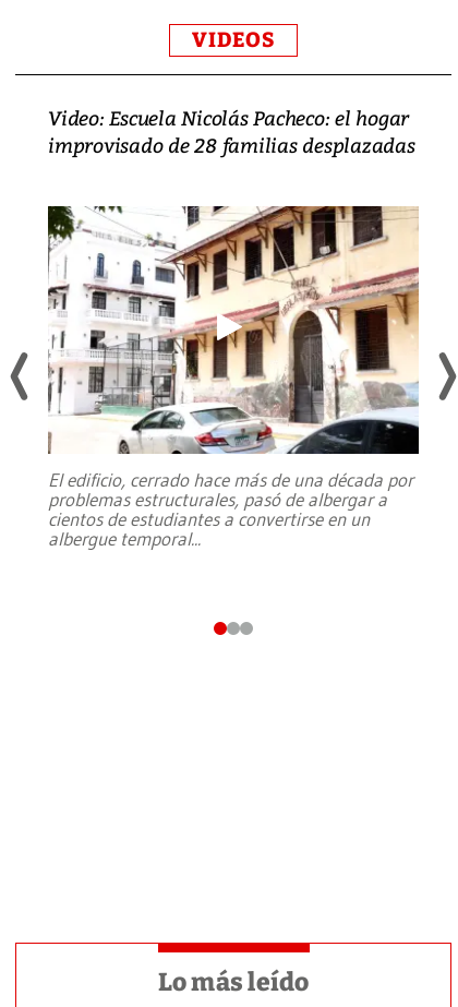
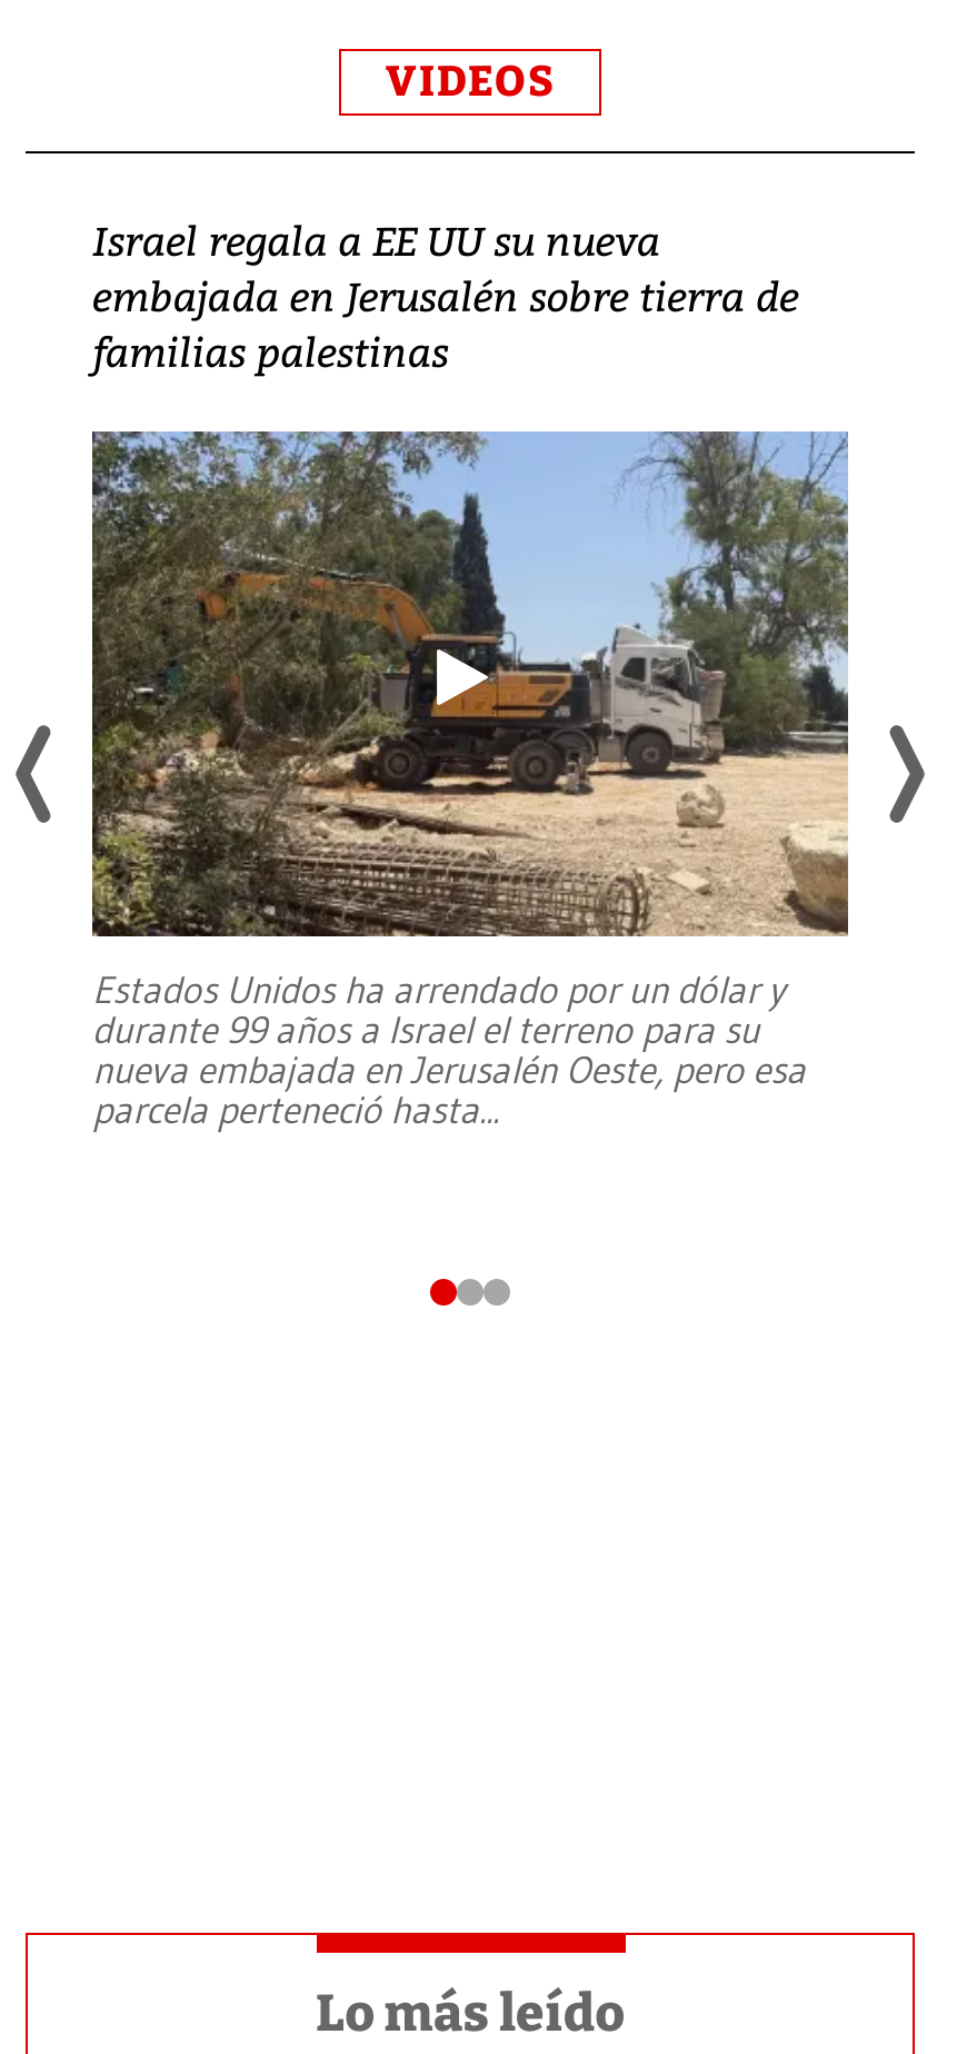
- Video: Escuela Nicolás Pacheco: el hogar
- improvisado de 28 familias desplazadas
+ Israel regala a EE UU su nueva
+ embajada en Jerusalén sobre tierra de
+ familias palestinas

- [image]
- El edificio, cerrado hace más de una década por
- problemas estructurales, pasó de albergar a
- cientos de estudiantes a convertirse en un
- albergue temporal...
+ [image]
+ Estados Unidos ha arrendado por un dólar y
+ durante 99 años a Israel el terreno para su
+ nueva embajada en Jerusalén Oeste, pero esa
+ parcela perteneció hasta...
